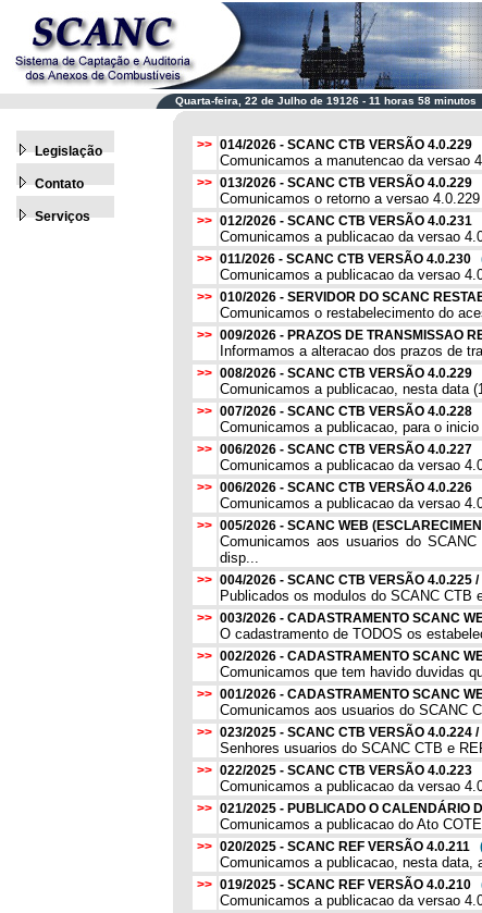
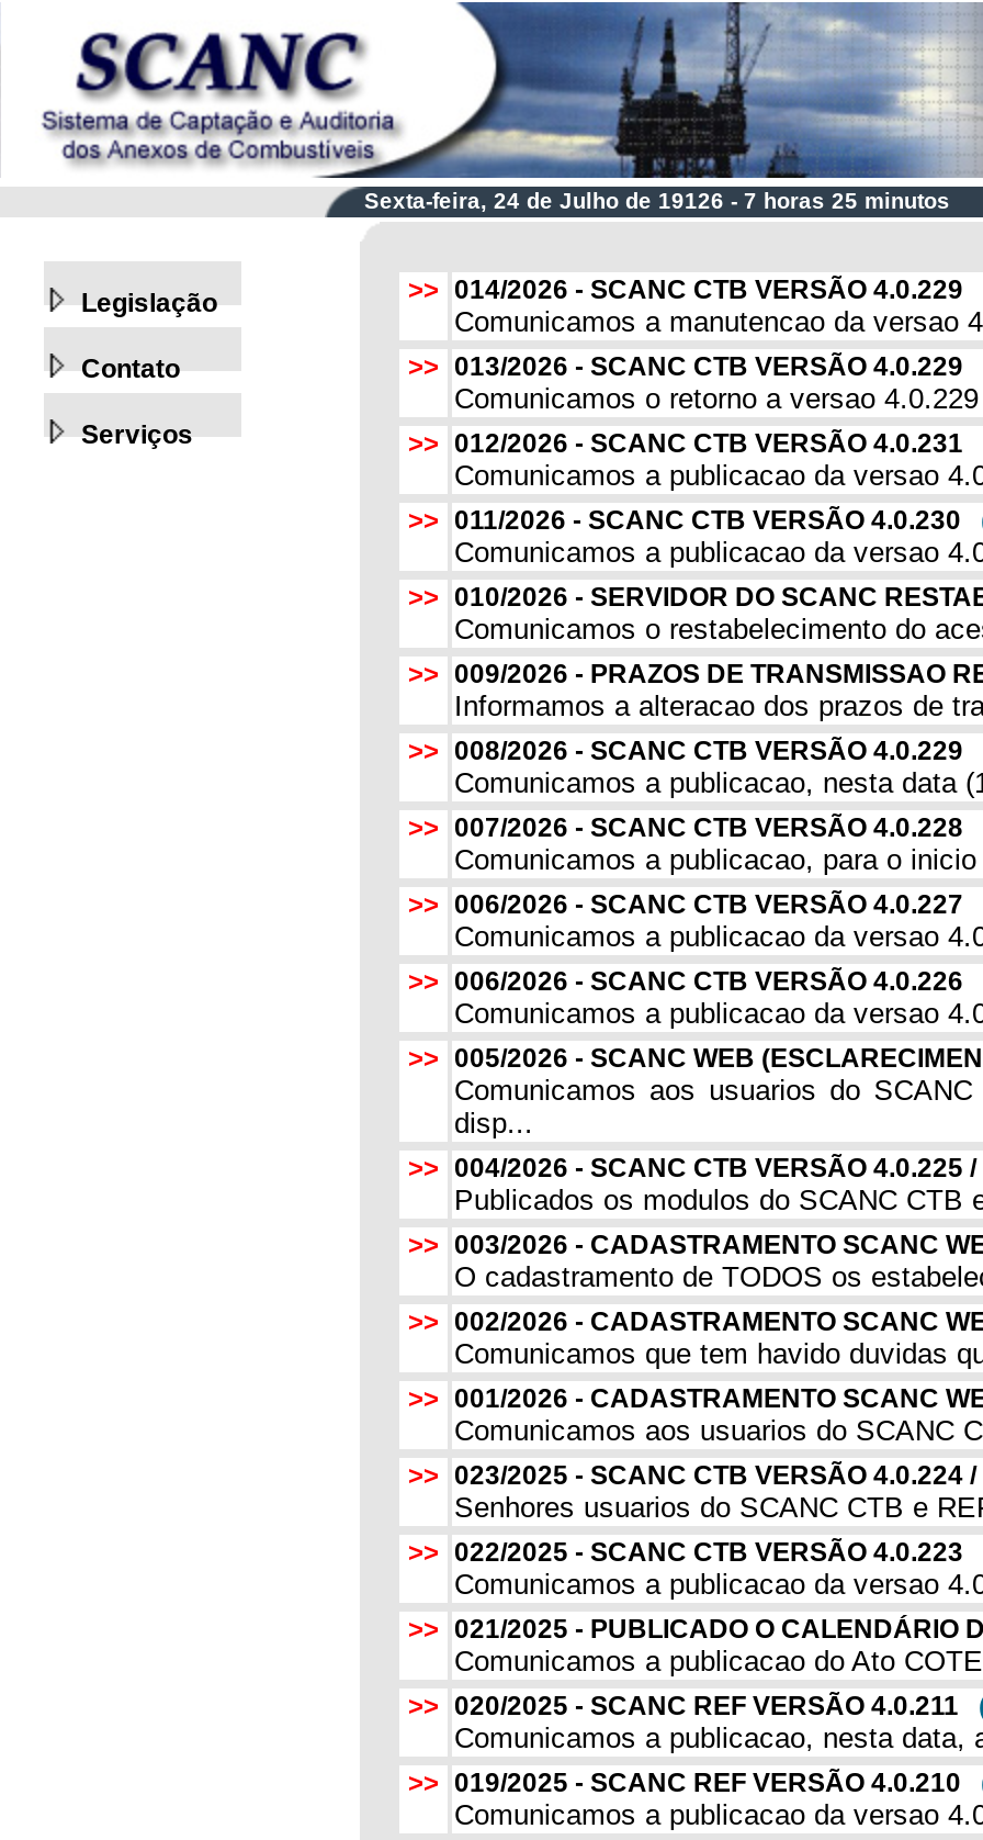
- Quarta-feira, 22 de Julho de 19126 - 11 horas 58 minutos
+ Sexta-feira, 24 de Julho de 19126 - 7 horas 25 minutos
